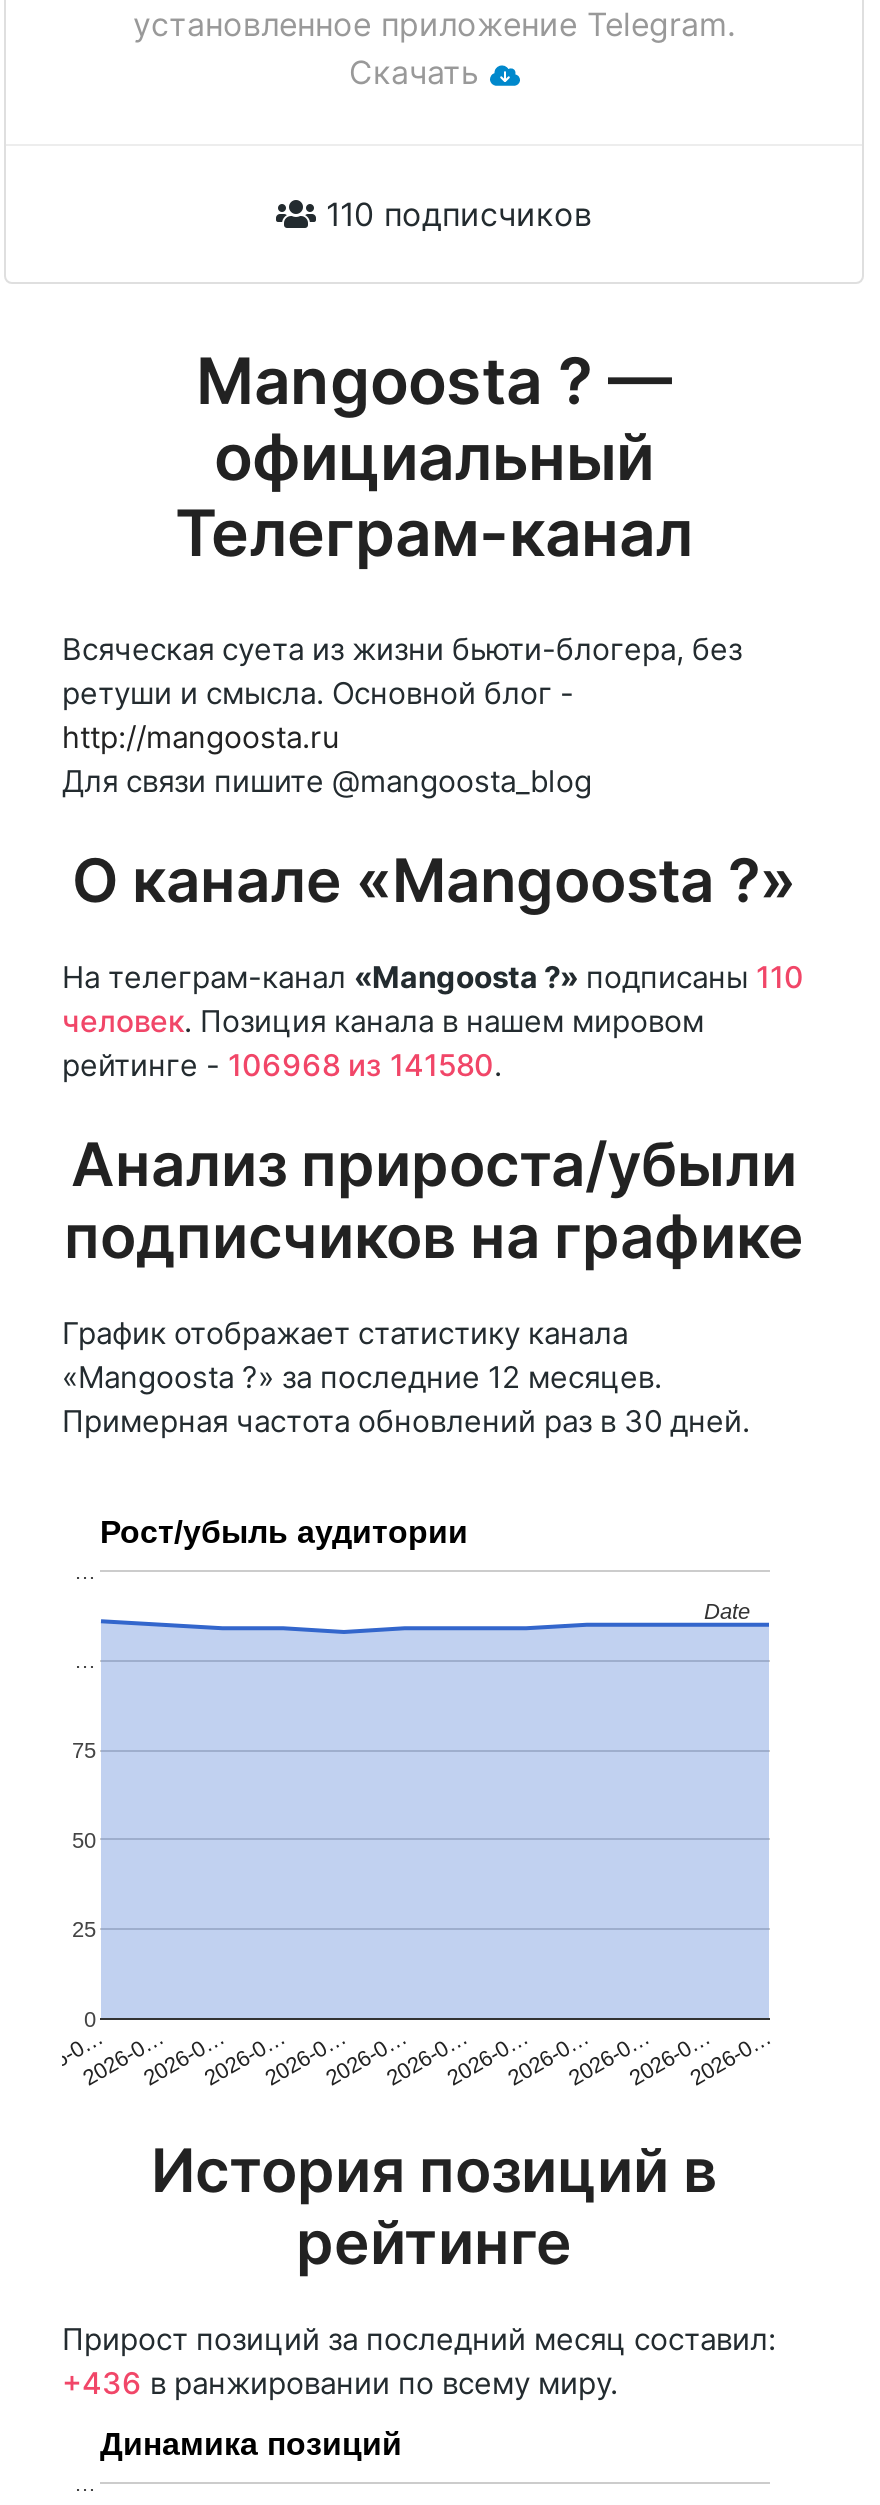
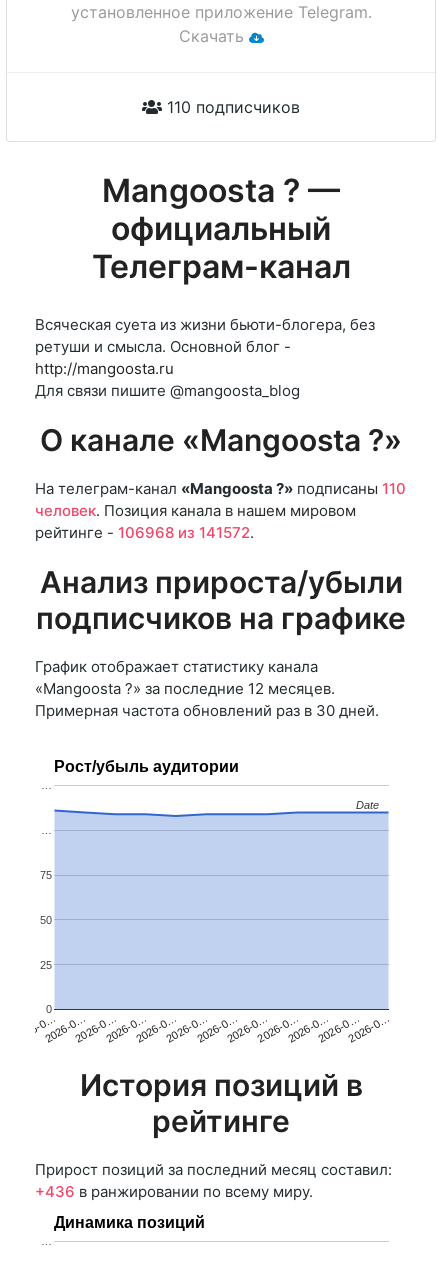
- рейтинге - 106968 из 141580.
+ рейтинге - 106968 из 141572.
